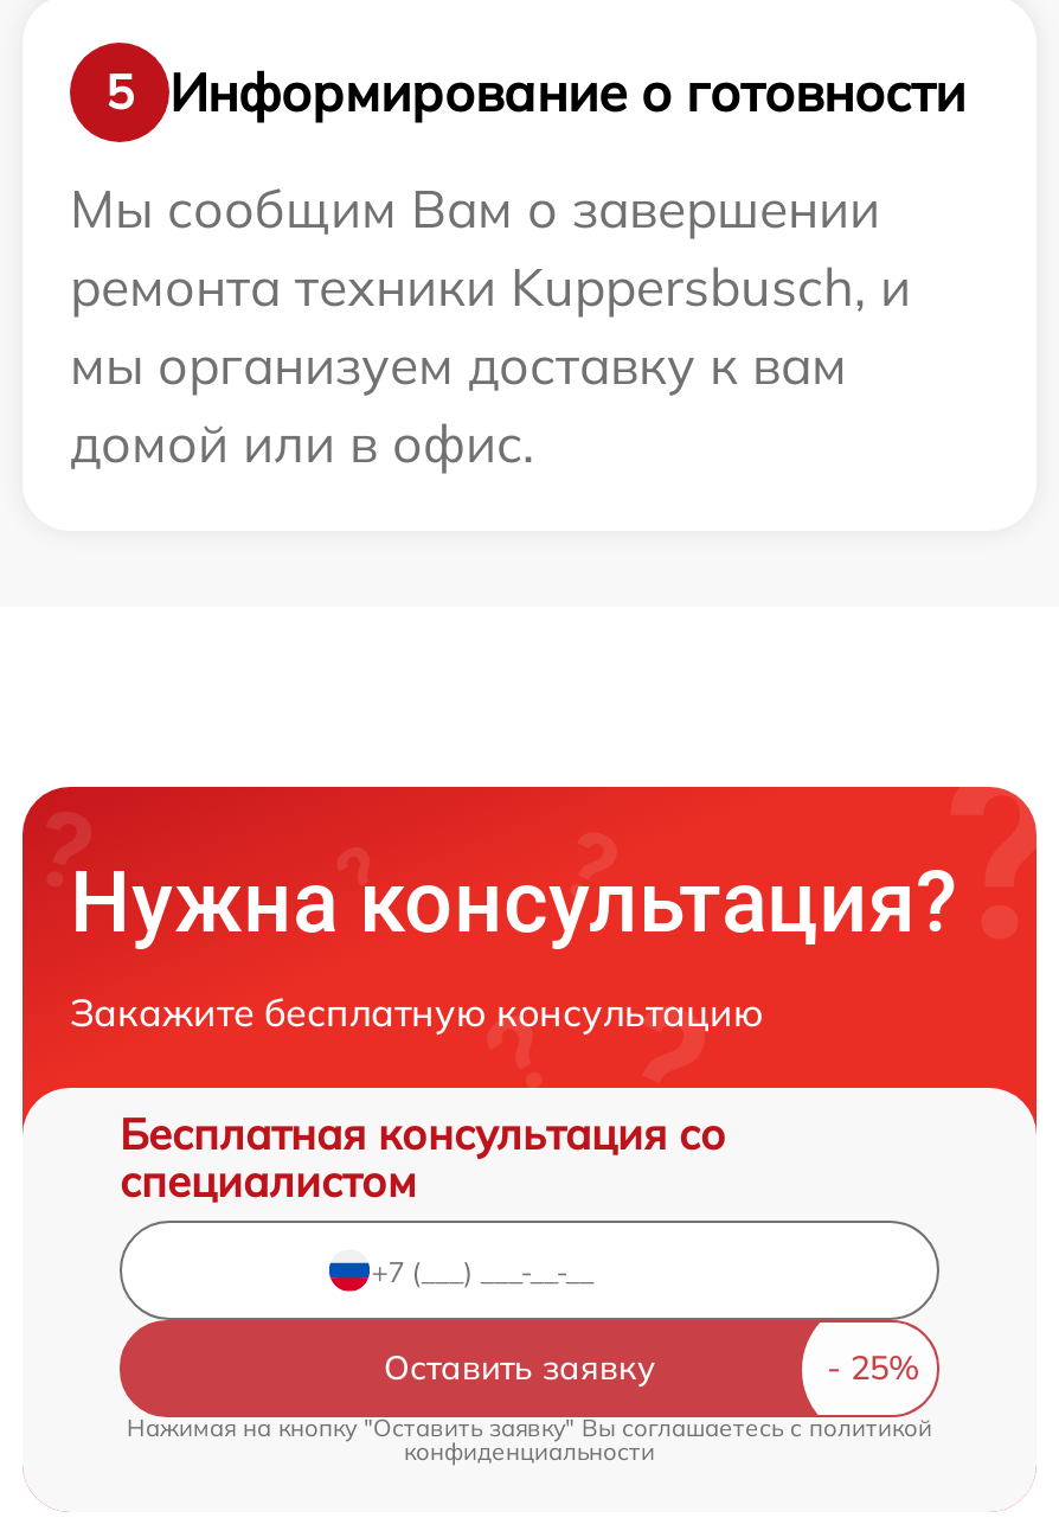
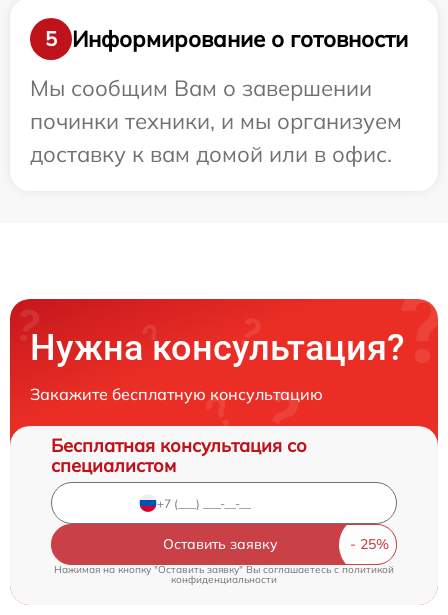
- ремонта техники Kuppersbusch, и
- мы организуем доставку к вам
- домой или в офис.
+ починки техники, и мы организуем
+ доставку к вам домой или в офис.
